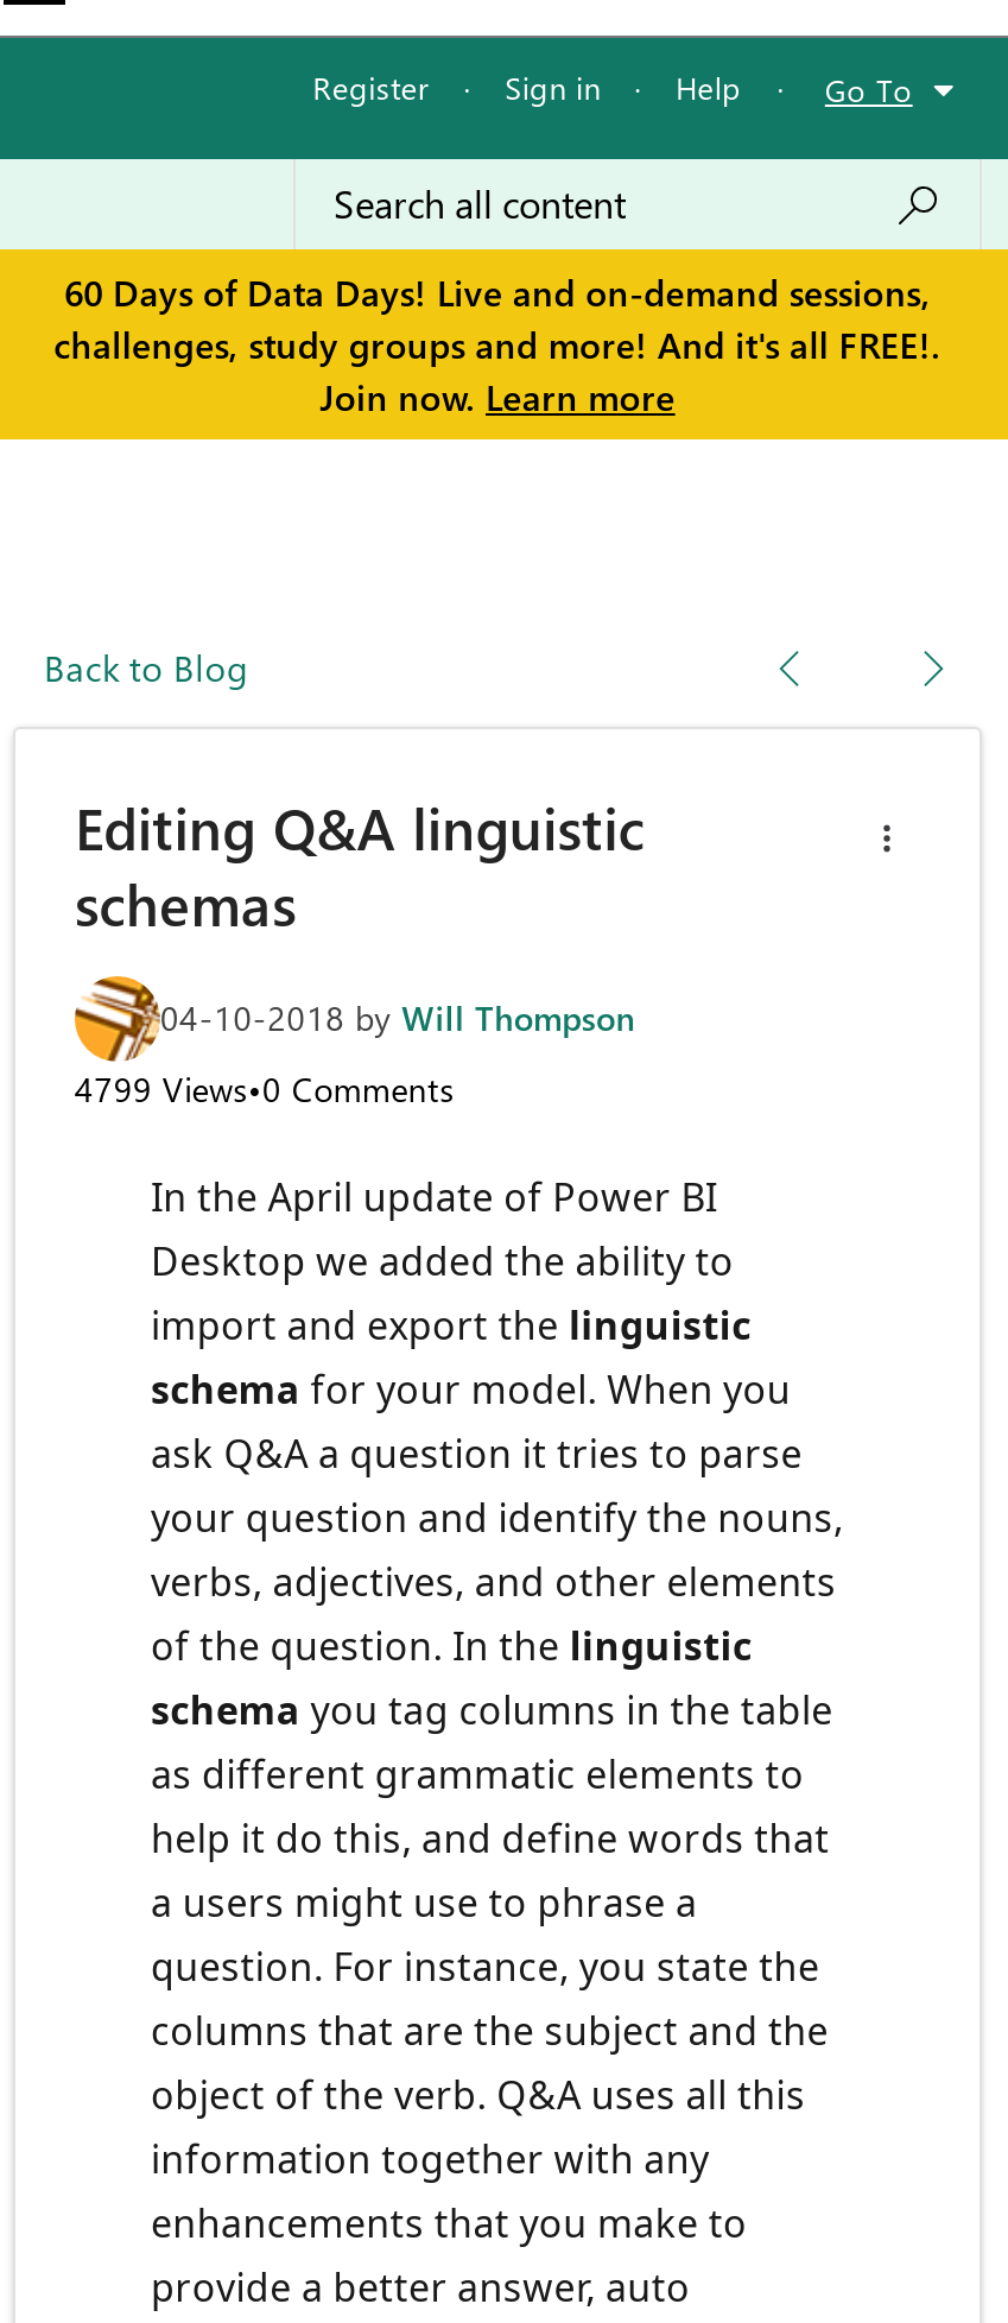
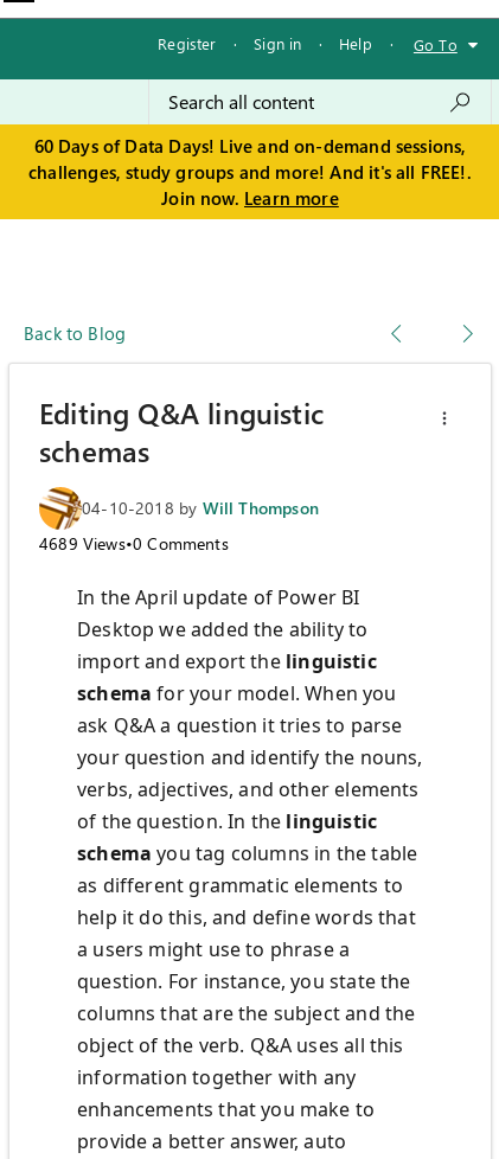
- 4799 Views•0 Comments
+ 4689 Views•0 Comments
